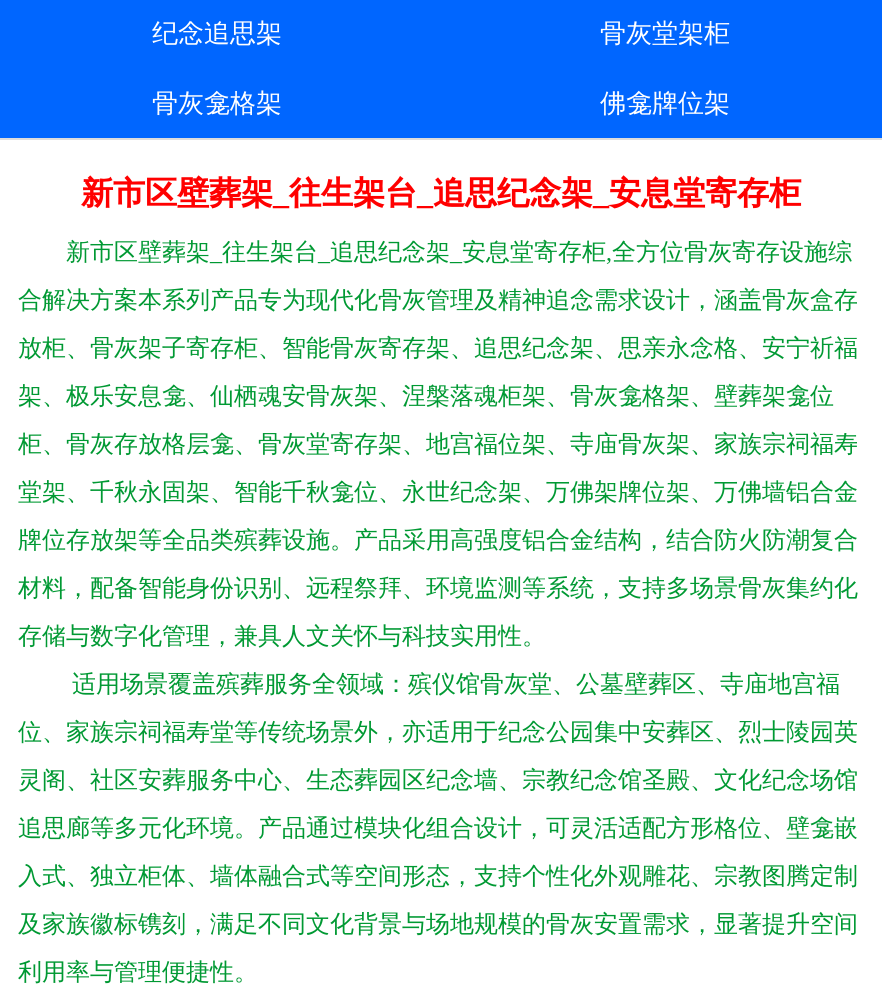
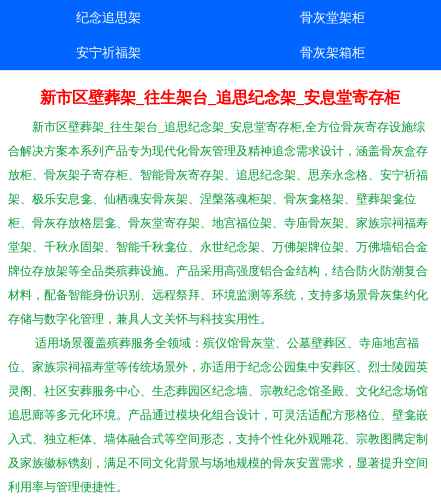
- 骨灰龛格架
- 佛龛牌位架
+ 安宁祈福架
+ 骨灰架箱柜
